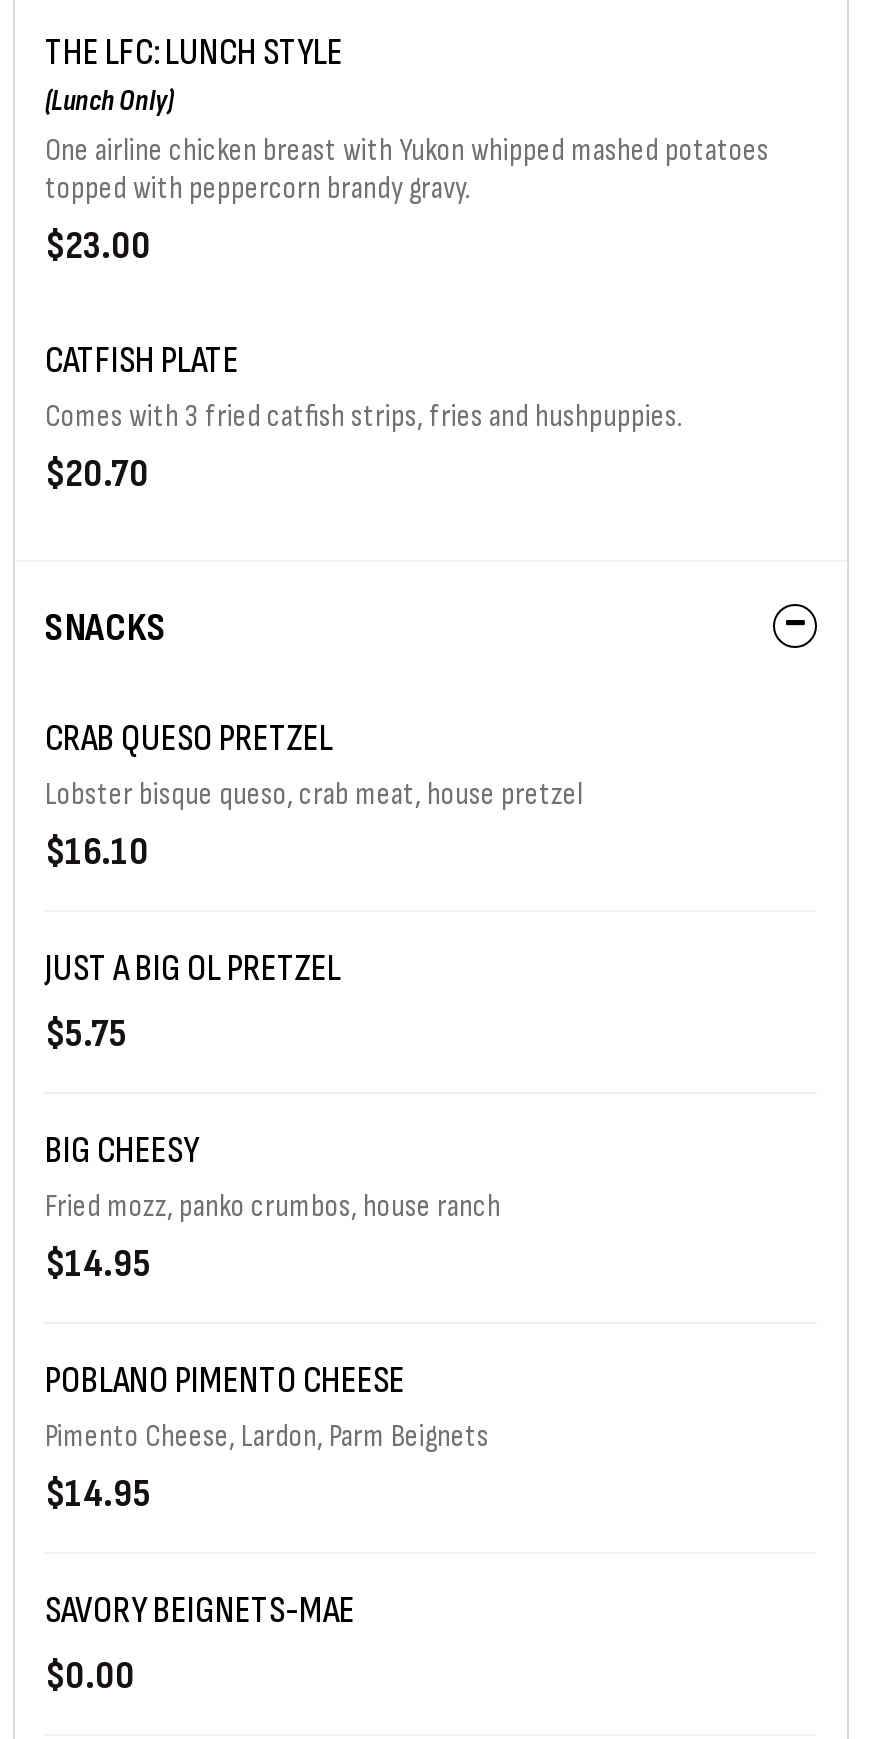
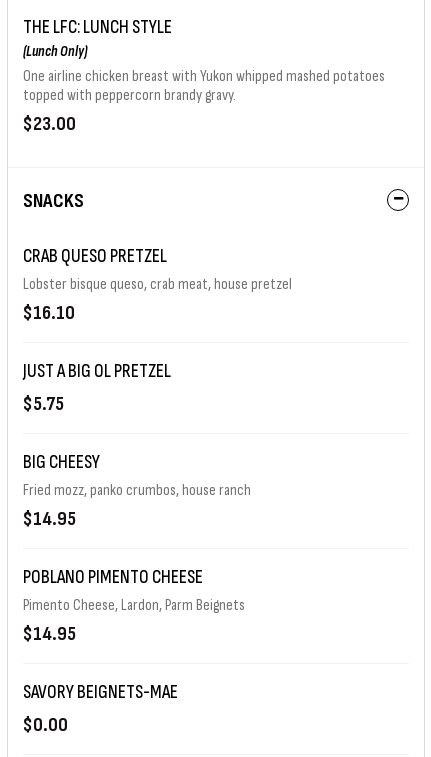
- CATFISH PLATE
- Comes with 3 fried catfish strips, fries and hushpuppies.
- $20.70
